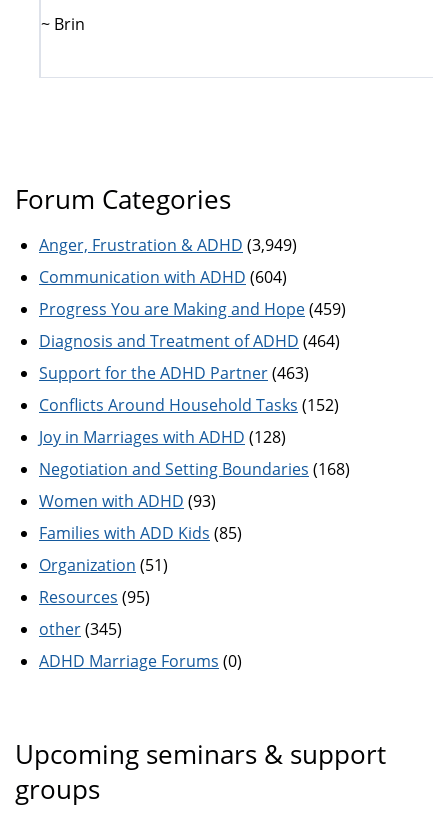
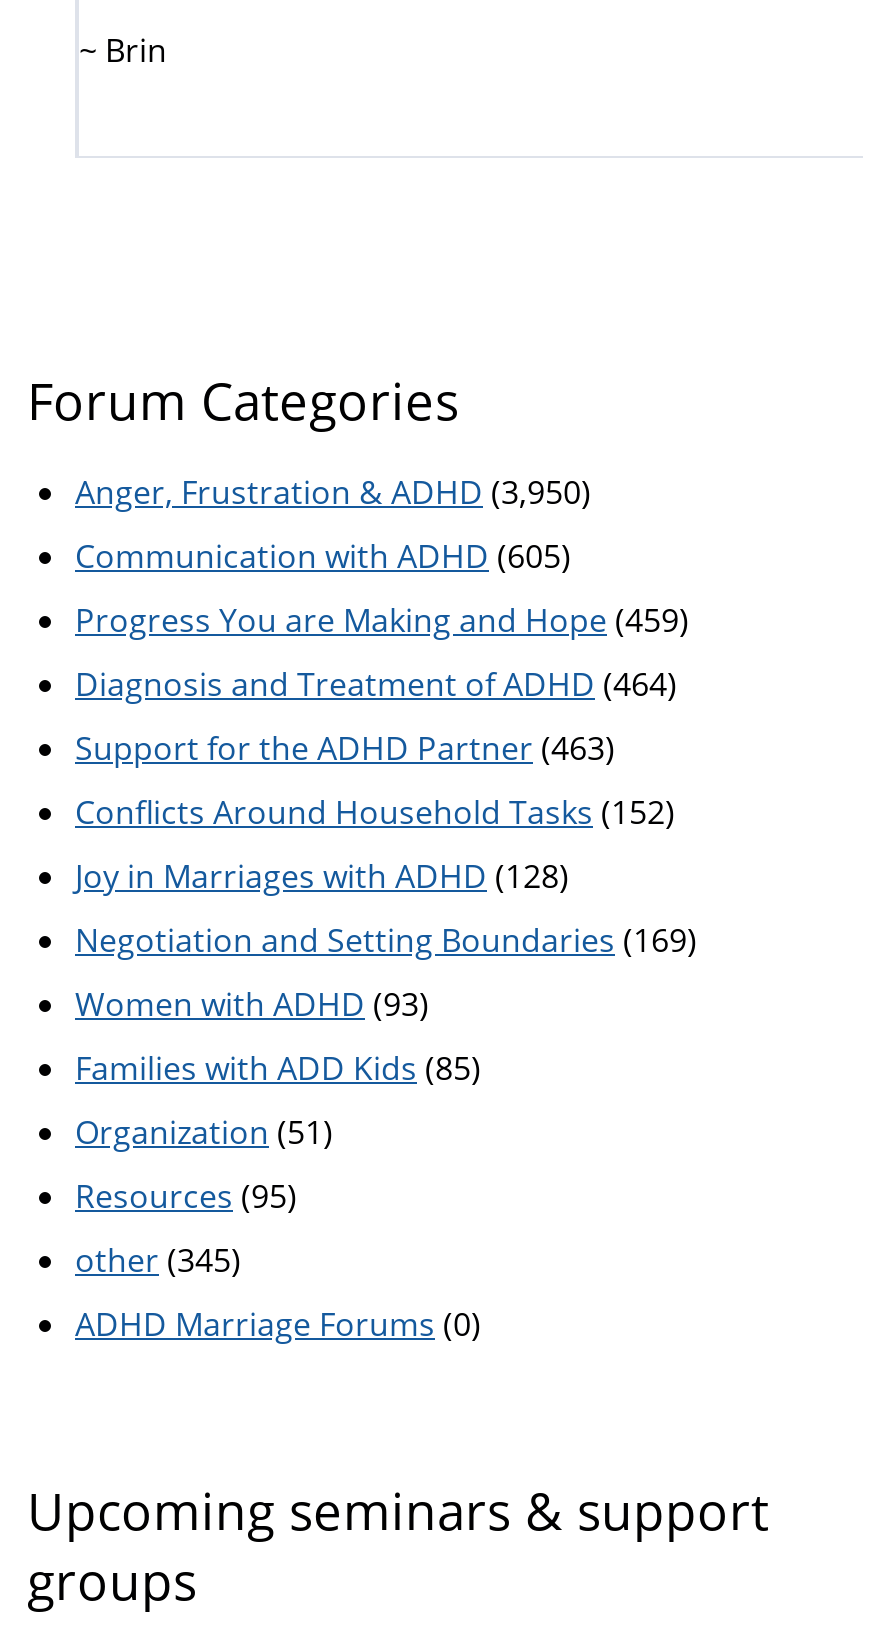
- Anger, Frustration & ADHD (3,949)
+ Anger, Frustration & ADHD (3,950)

- Communication with ADHD (604)
+ Communication with ADHD (605)

- Negotiation and Setting Boundaries (168)
+ Negotiation and Setting Boundaries (169)
